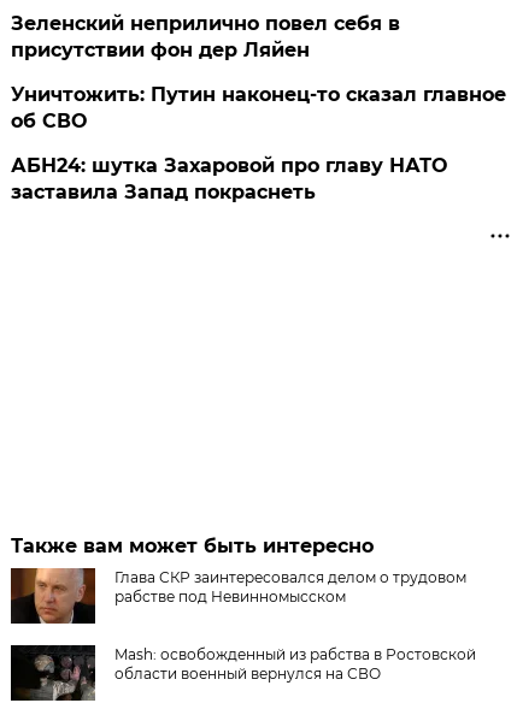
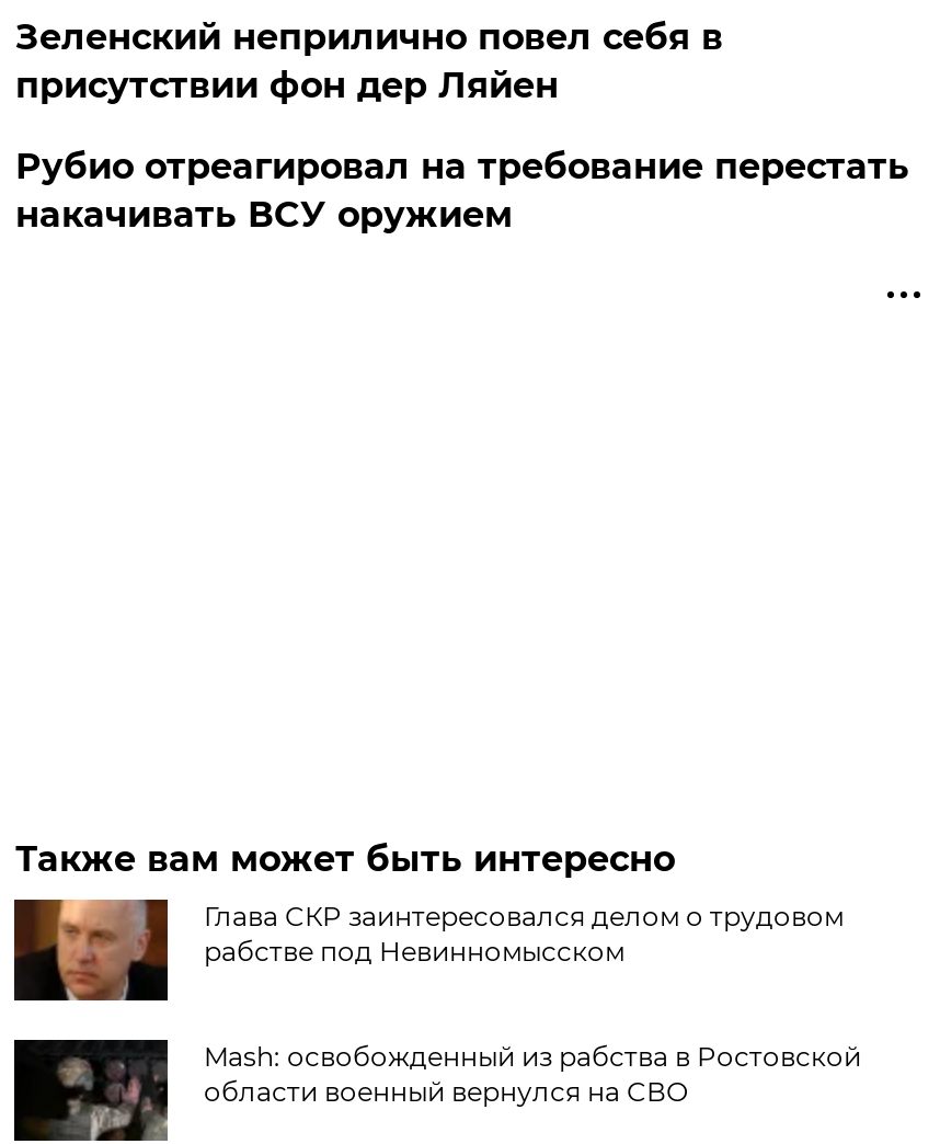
- Уничтожить: Путин наконец-то сказал главное
- об СВО
- АБН24: шутка Захаровой про главу НАТО
- заставила Запад покраснеть
+ Рубио отреагировал на требование перестать
+ накачивать ВСУ оружием
